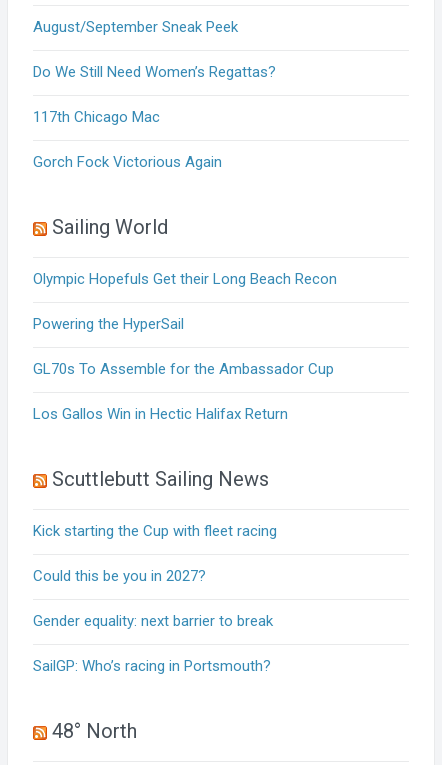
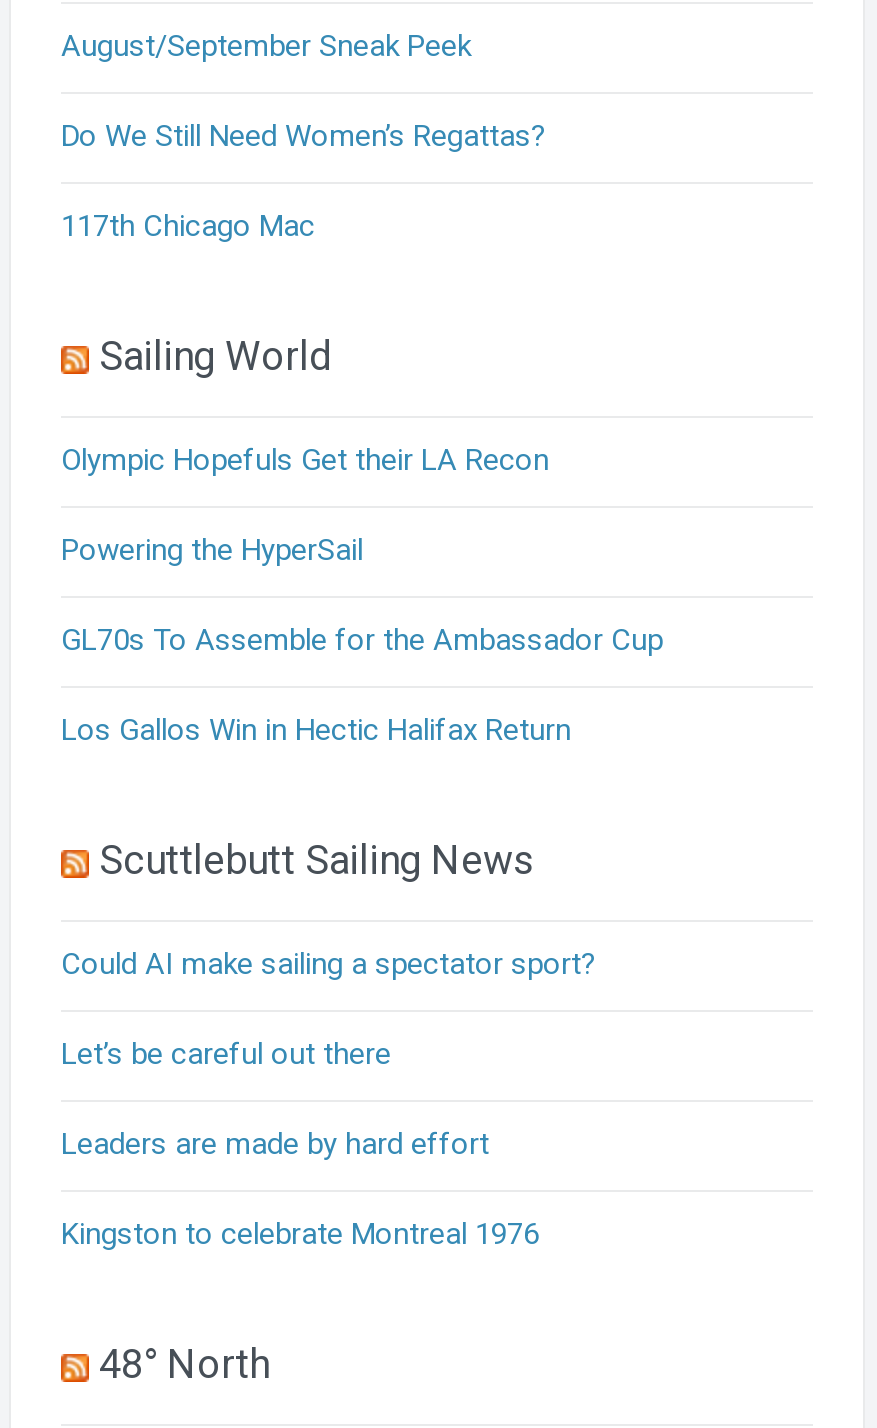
- Gorch Fock Victorious Again

- Olympic Hopefuls Get their Long Beach Recon
+ Olympic Hopefuls Get their LA Recon

- Kick starting the Cup with fleet racing
+ Could AI make sailing a spectator sport?

- Could this be you in 2027?
+ Let’s be careful out there

- Gender equality: next barrier to break
+ Leaders are made by hard effort

- SailGP: Who’s racing in Portsmouth?
+ Kingston to celebrate Montreal 1976
